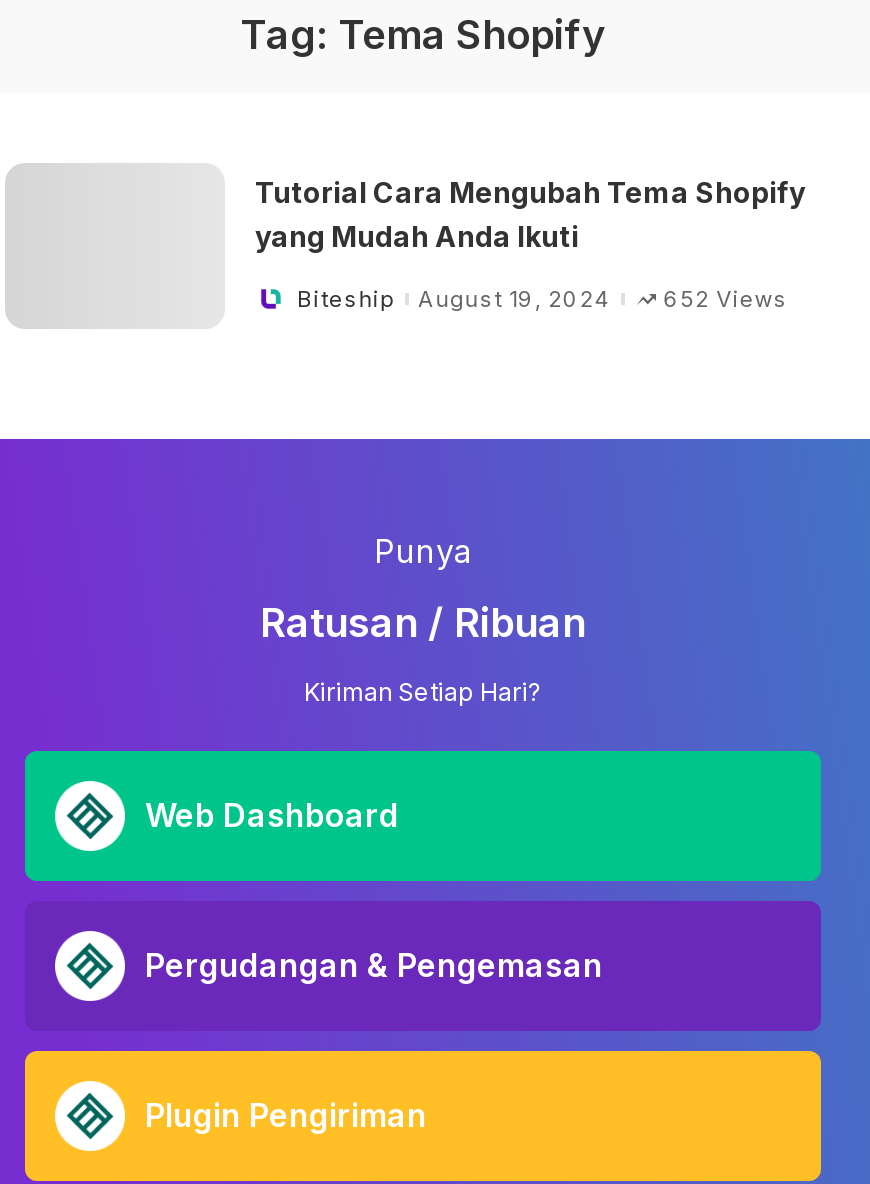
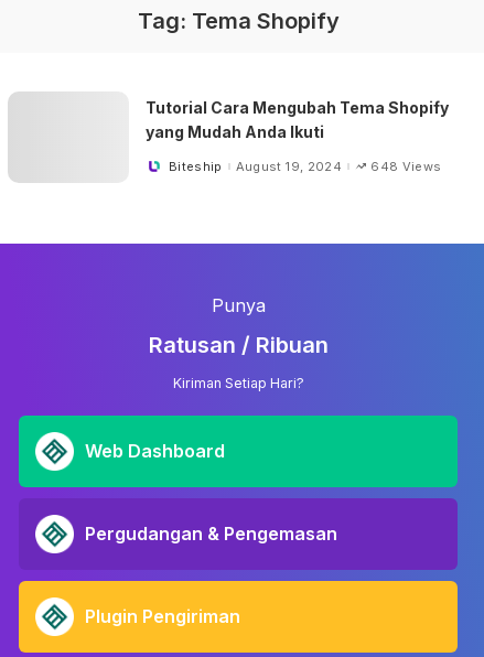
- 652 Views
+ 648 Views
